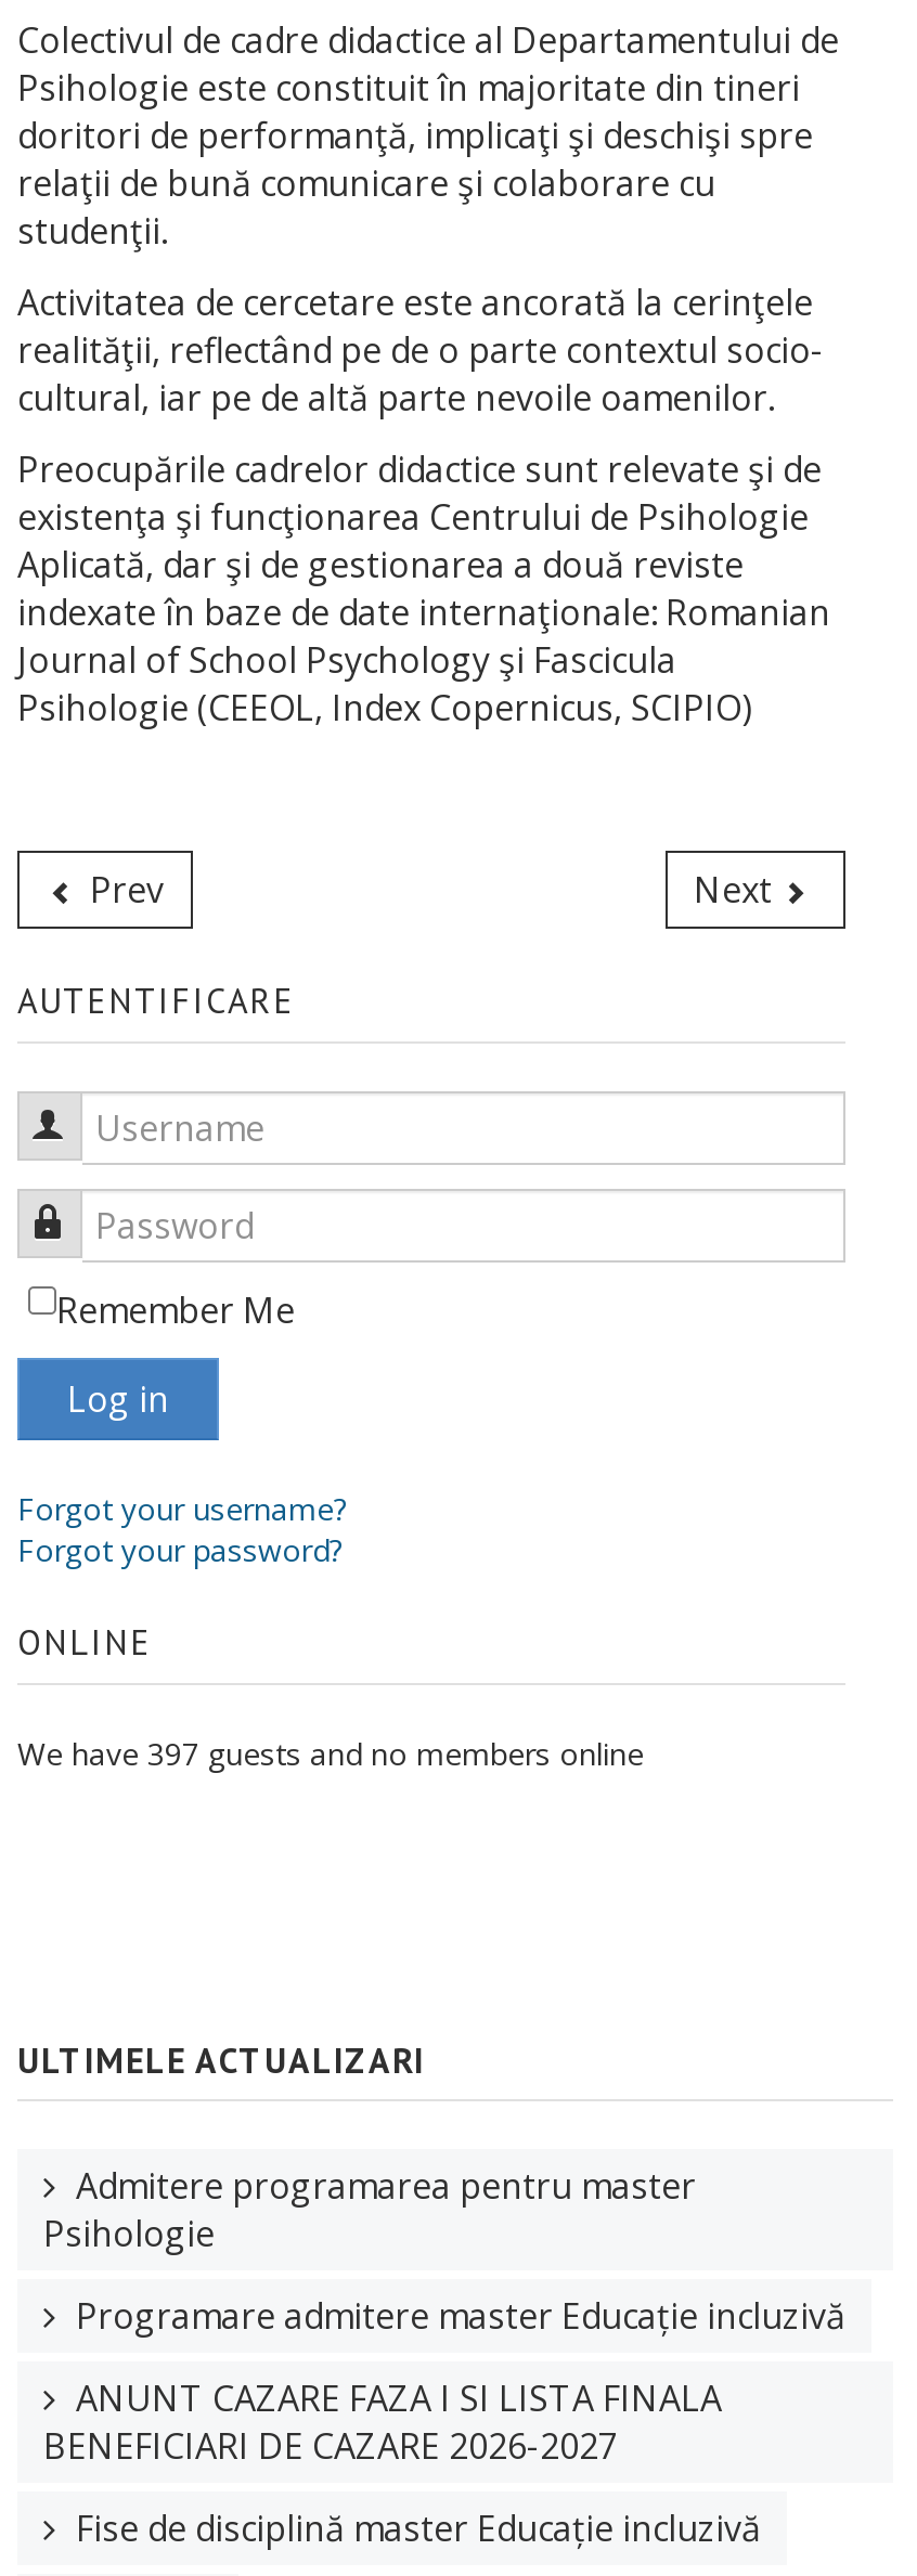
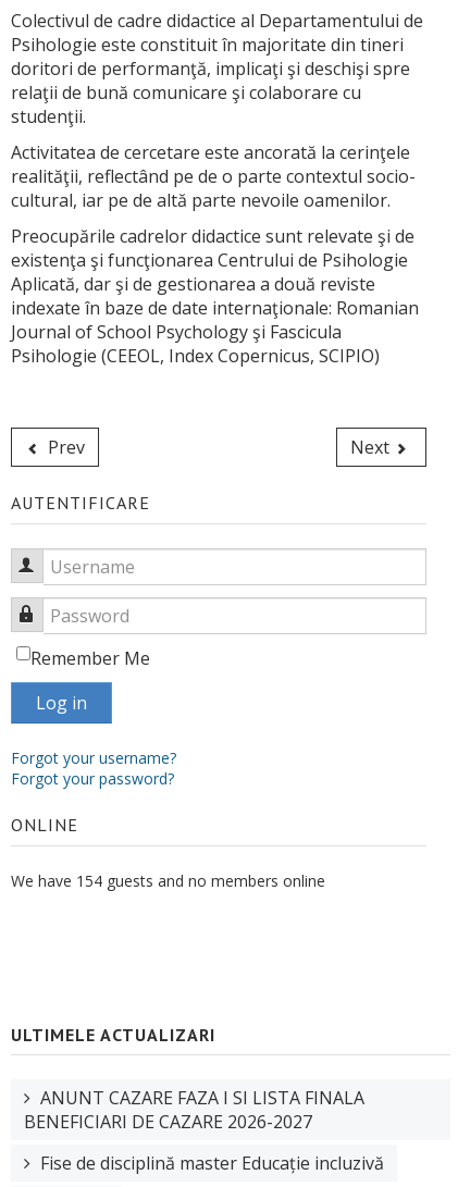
- We have 397 guests and no members online
+ We have 154 guests and no members online

- Admitere programarea pentru master
- Psihologie
- Programare admitere master Educație incluzivă
